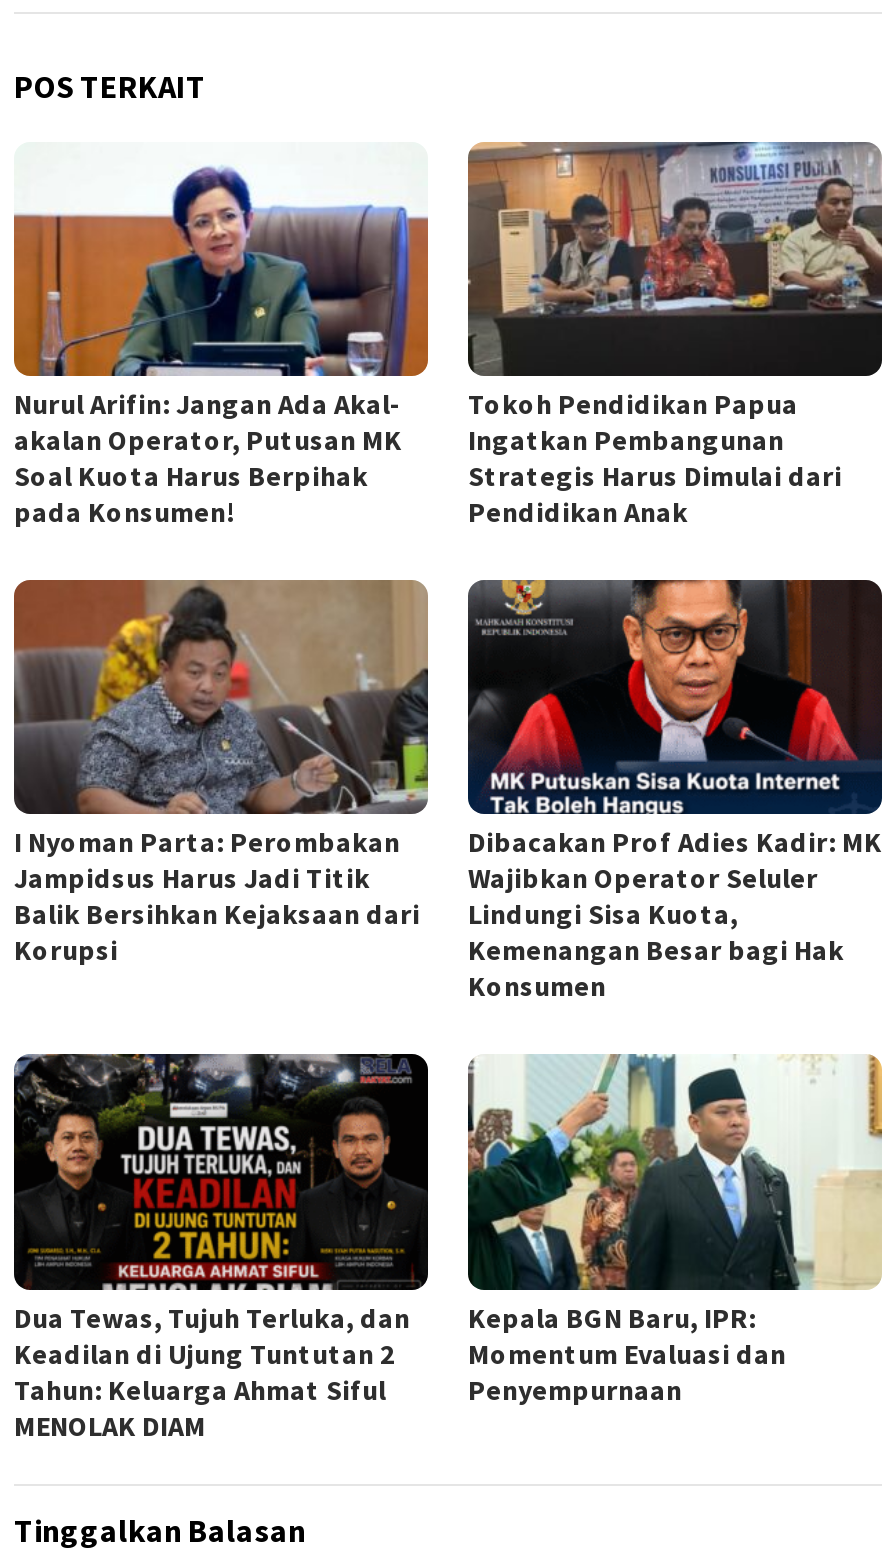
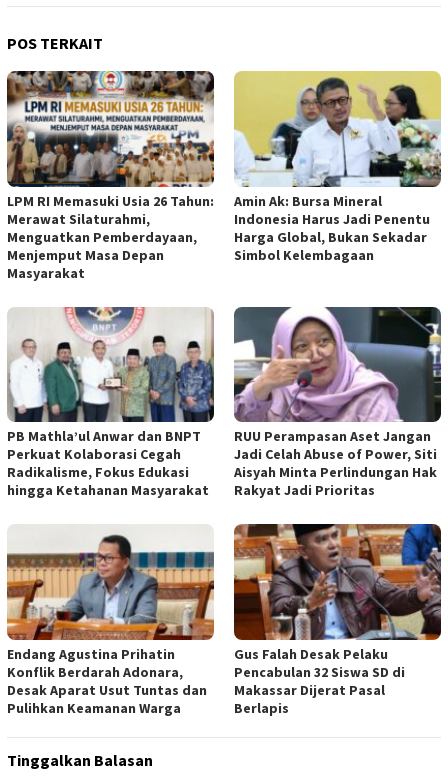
- [image]
- Nurul Arifin: Jangan Ada Akal-
- akalan Operator, Putusan MK
- Soal Kuota Harus Berpihak
- pada Konsumen!
+ [image]
+ LPM RI Memasuki Usia 26 Tahun:
+ Merawat Silaturahmi,
+ Menguatkan Pemberdayaan,
+ Menjemput Masa Depan
+ Masyarakat

- [image]
- Tokoh Pendidikan Papua
- Ingatkan Pembangunan
- Strategis Harus Dimulai dari
- Pendidikan Anak
+ [image]
+ Amin Ak: Bursa Mineral
+ Indonesia Harus Jadi Penentu
+ Harga Global, Bukan Sekadar
+ Simbol Kelembagaan

- [image]
- I Nyoman Parta: Perombakan
- Jampidsus Harus Jadi Titik
- Balik Bersihkan Kejaksaan dari
- Korupsi
+ [image]
+ PB Mathla’ul Anwar dan BNPT
+ Perkuat Kolaborasi Cegah
+ Radikalisme, Fokus Edukasi
+ hingga Ketahanan Masyarakat

- [image]
- Dibacakan Prof Adies Kadir: MK
- Wajibkan Operator Seluler
- Lindungi Sisa Kuota,
- Kemenangan Besar bagi Hak
- Konsumen
+ [image]
+ RUU Perampasan Aset Jangan
+ Jadi Celah Abuse of Power, Siti
+ Aisyah Minta Perlindungan Hak
+ Rakyat Jadi Prioritas

- [image]
- Dua Tewas, Tujuh Terluka, dan
- Keadilan di Ujung Tuntutan 2
- Tahun: Keluarga Ahmat Siful
- MENOLAK DIAM
+ [image]
+ Endang Agustina Prihatin
+ Konflik Berdarah Adonara,
+ Desak Aparat Usut Tuntas dan
+ Pulihkan Keamanan Warga

- [image]
- Kepala BGN Baru, IPR:
- Momentum Evaluasi dan
- Penyempurnaan
+ [image]
+ Gus Falah Desak Pelaku
+ Pencabulan 32 Siswa SD di
+ Makassar Dijerat Pasal
+ Berlapis
